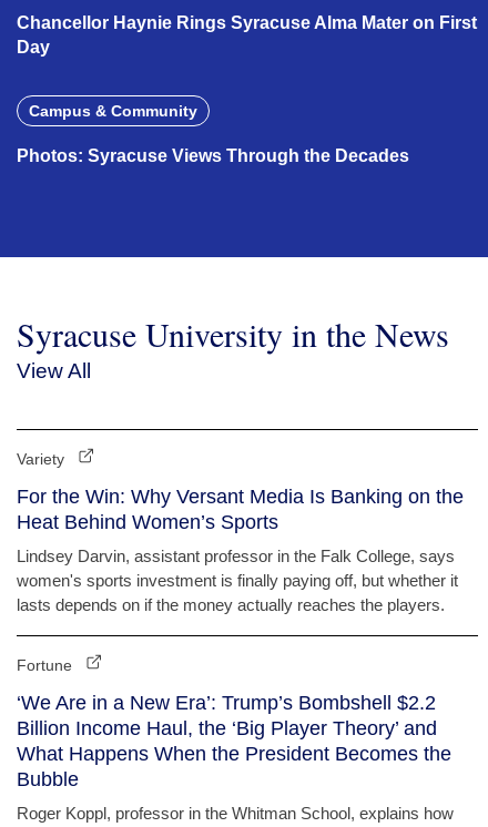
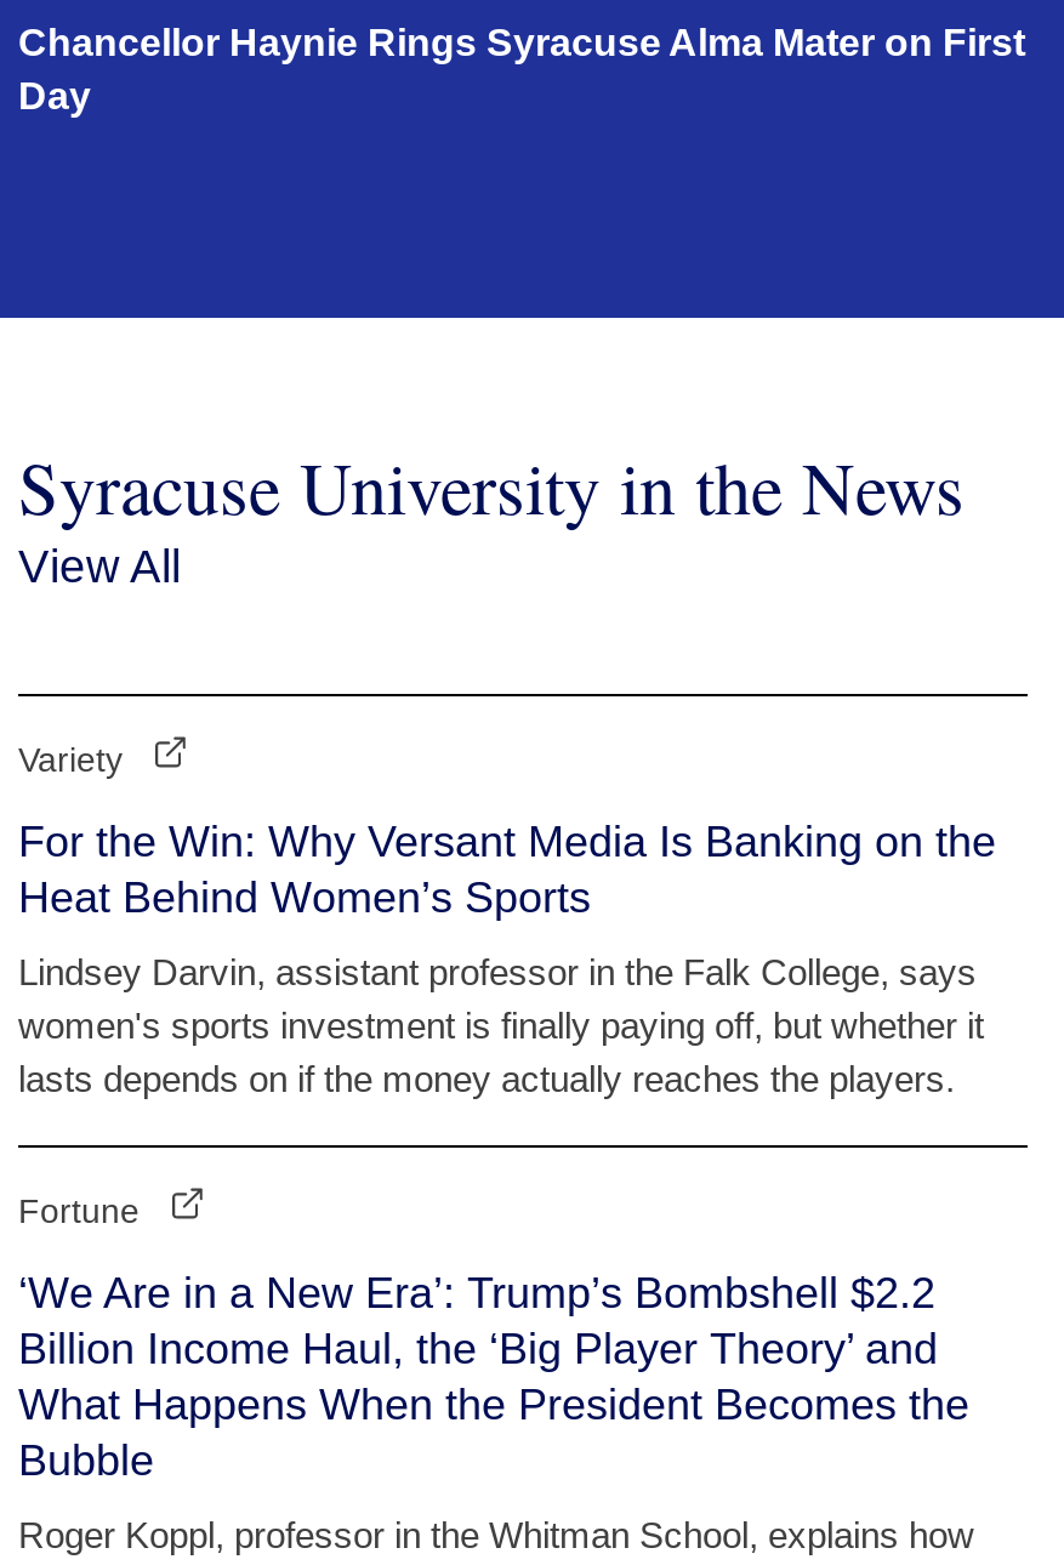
- Campus & Community
- Photos: Syracuse Views Through the Decades
